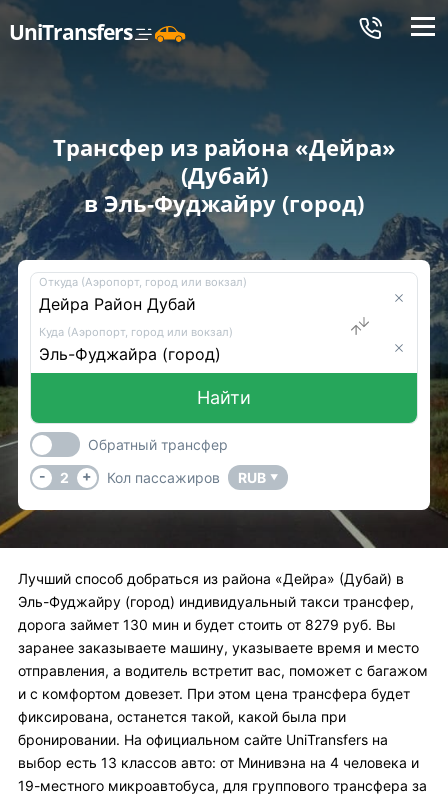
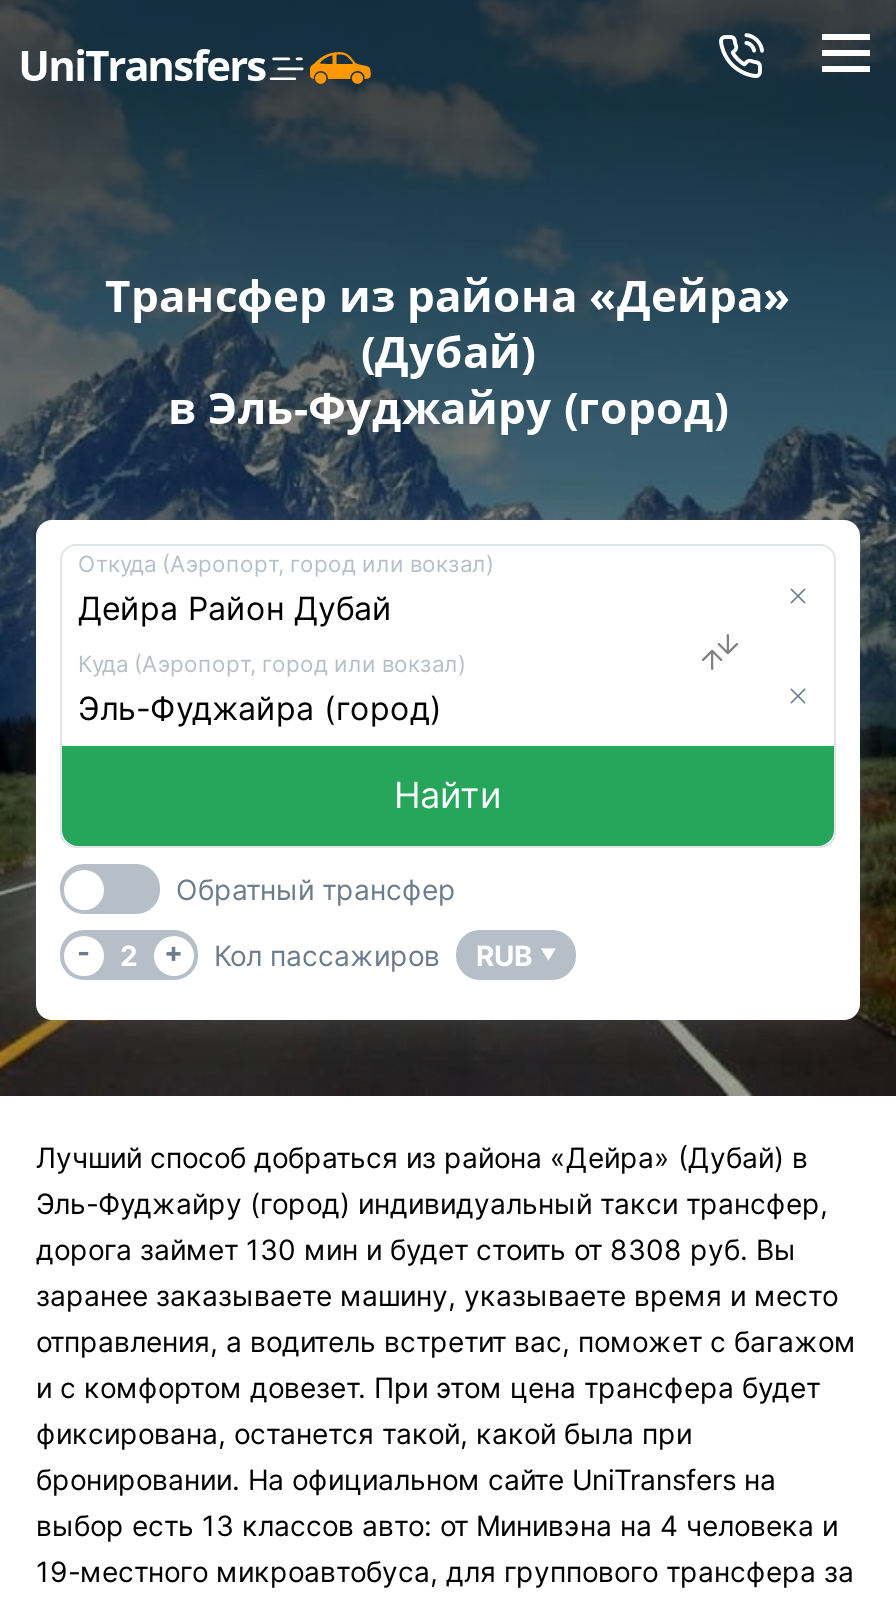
- дорога займет 130 мин и будет стоить от 8279 руб. Вы
+ дорога займет 130 мин и будет стоить от 8308 руб. Вы
